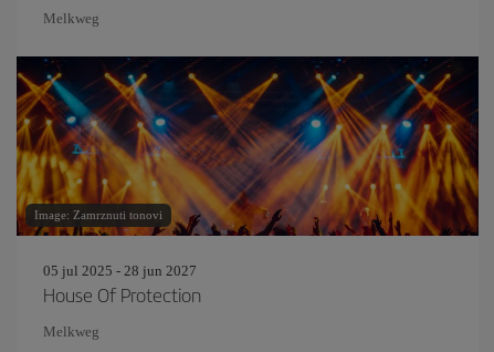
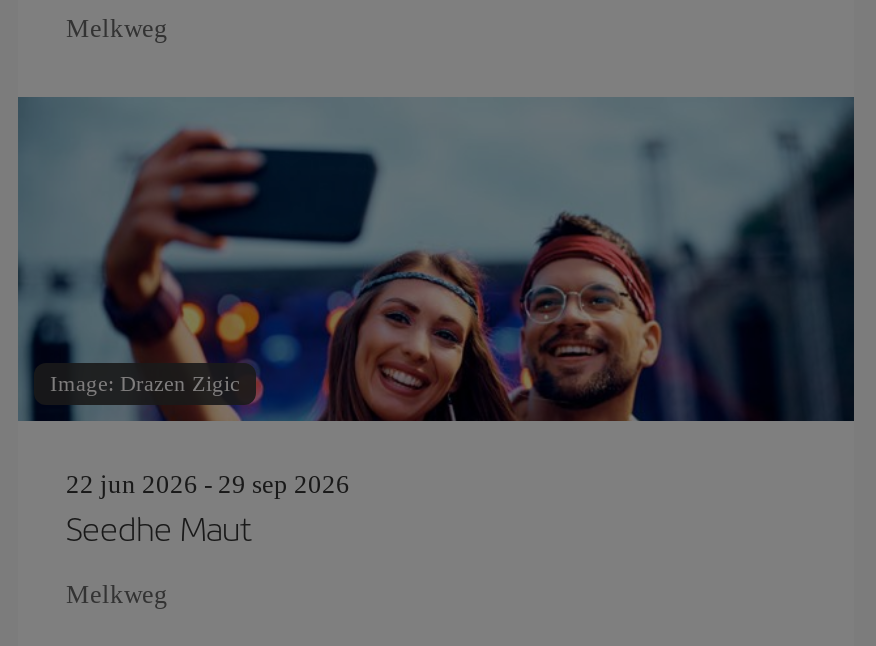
- [image]
- Image: Zamrznuti tonovi
+ [image]
+ Image: Drazen Zigic

- 05 jul 2025 - 28 jun 2027
- House Of Protection
+ 22 jun 2026 - 29 sep 2026
+ Seedhe Maut
